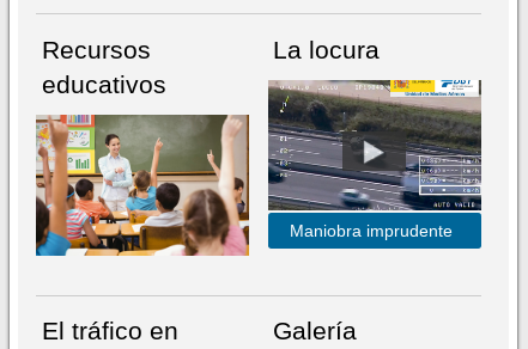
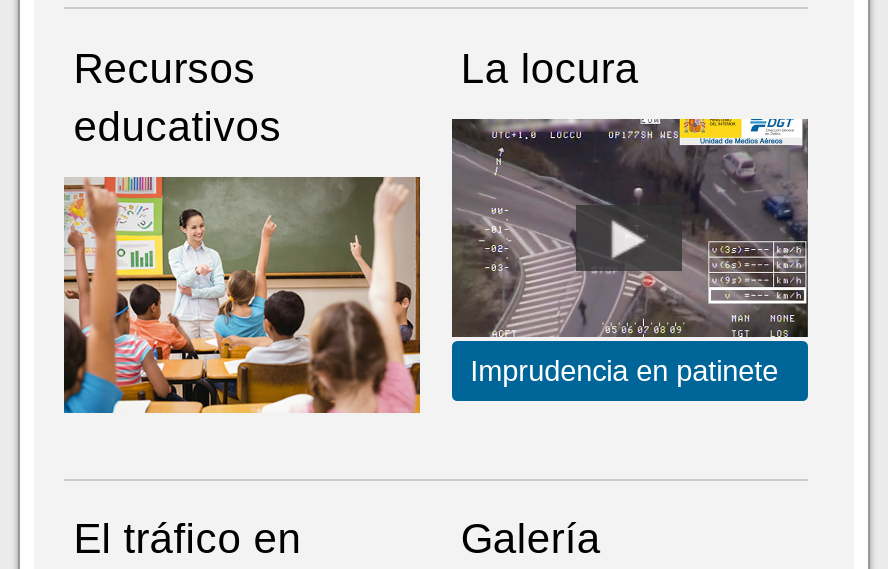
- [image]
- Maniobra imprudente
+ [image]
+ Imprudencia en patinete
